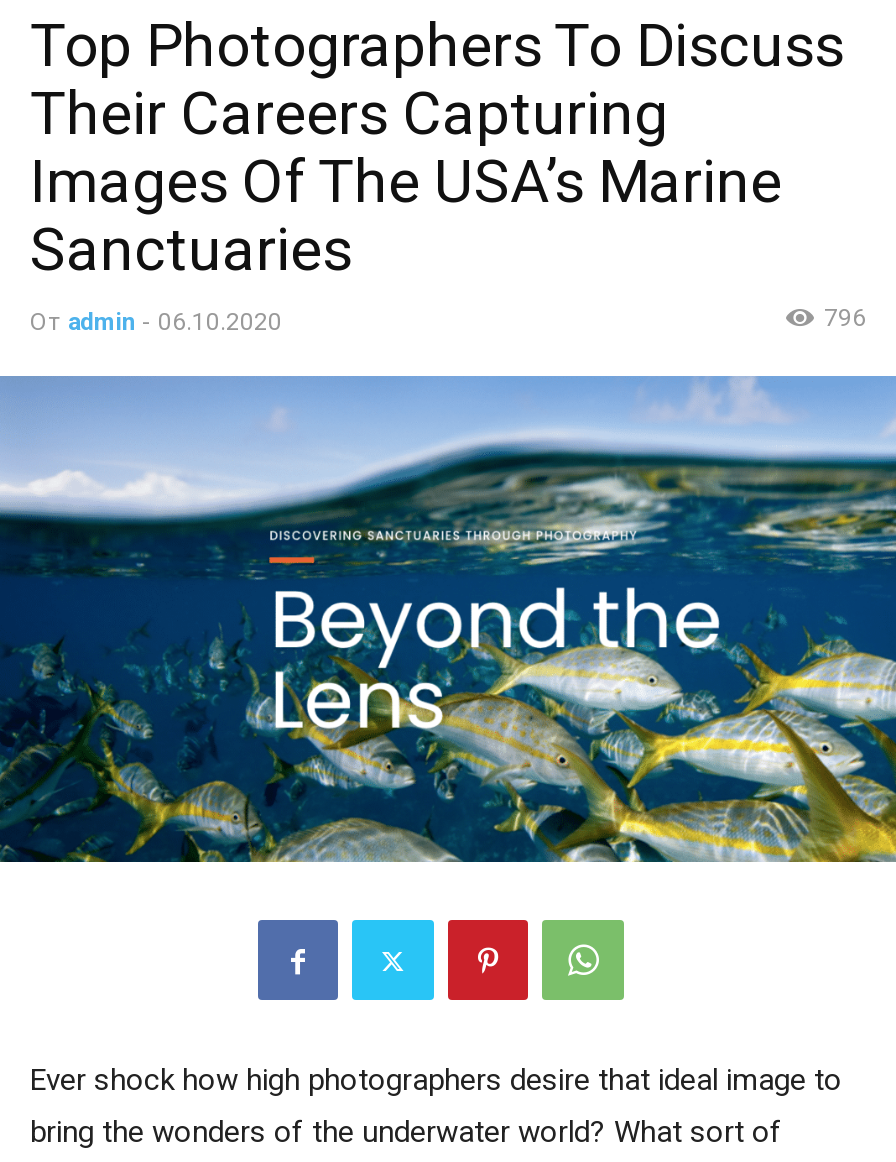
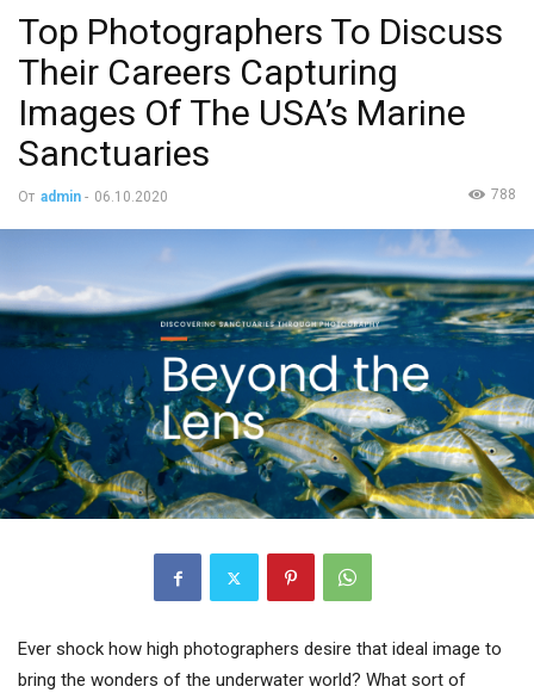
- 796
+ 788
